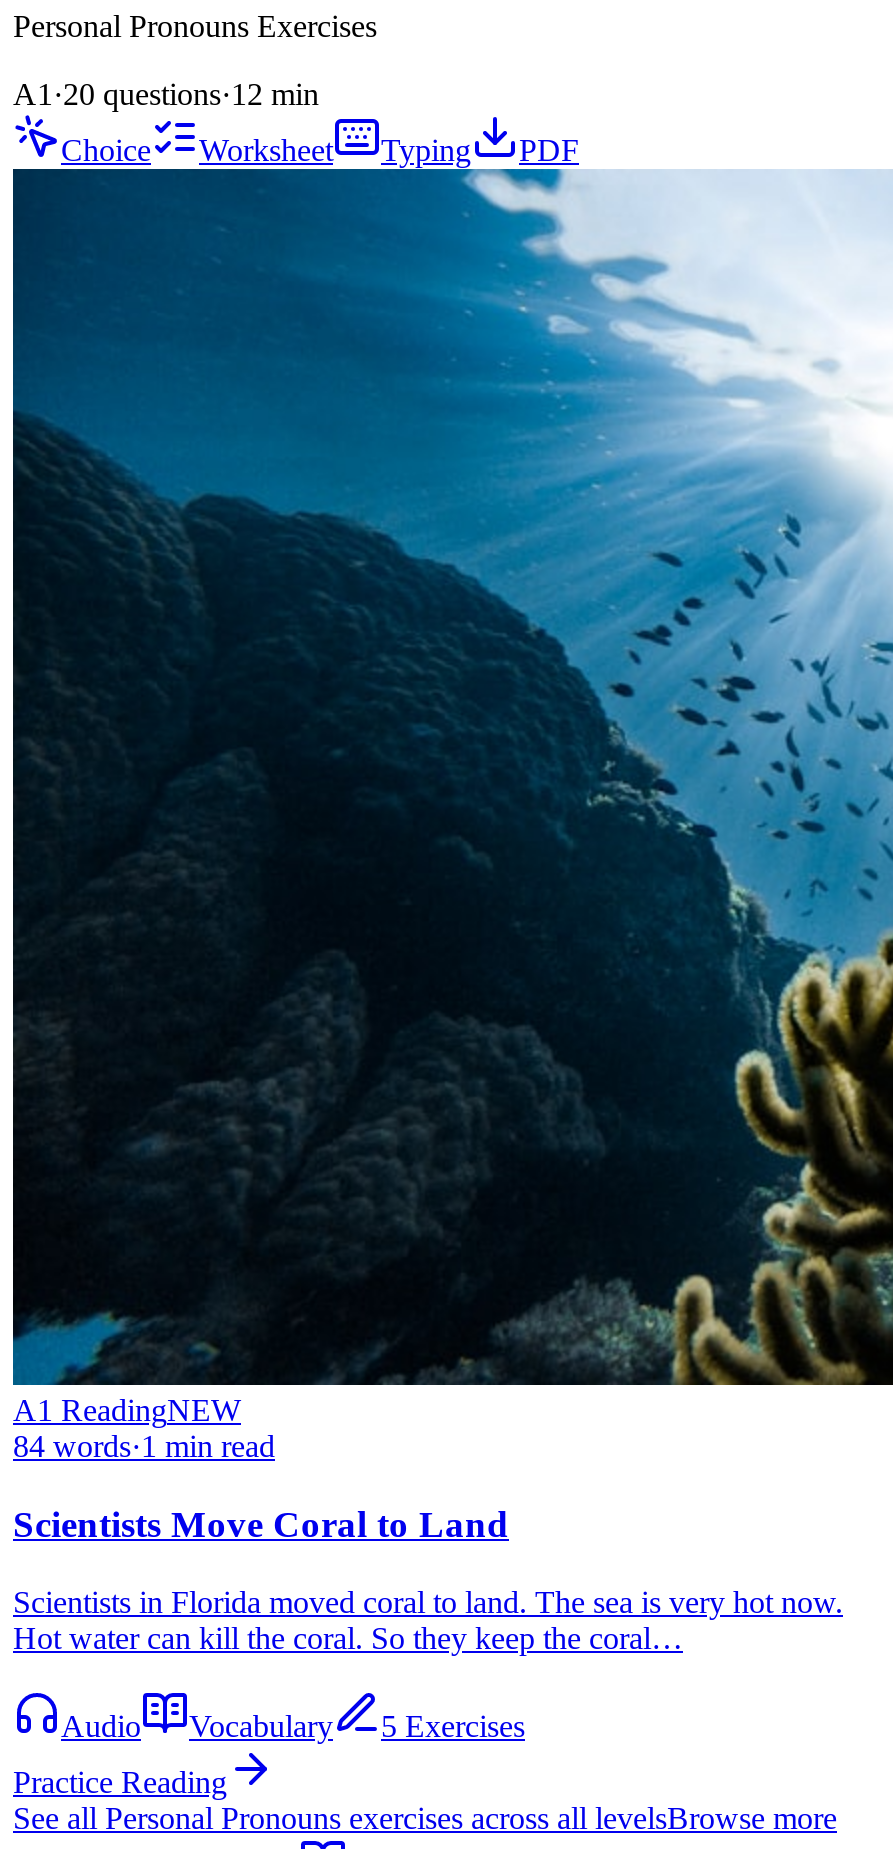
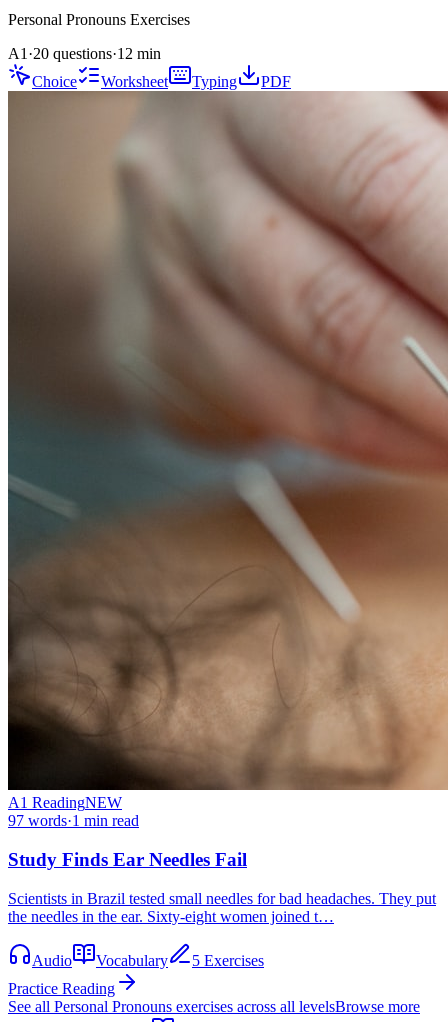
- [image]
- 84 words · 1min read
+ [image]
+ 97 words · 1min read

- Scientists Move Coral to Land
+ Study Finds Ear Needles Fail

- Scientists in Florida moved coral to land. The sea is very hot now.
- Hot water can kill the coral. So they keep the coral…
+ Scientists in Brazil tested small needles for bad headaches. They put
+ the needles in the ear. Sixty-eight women joined t…
